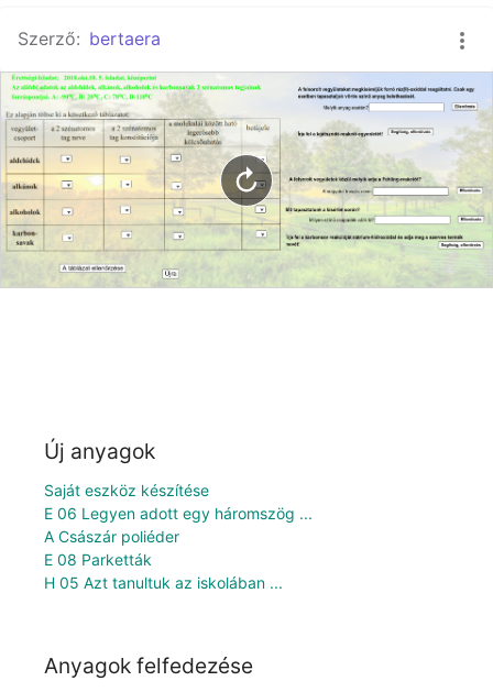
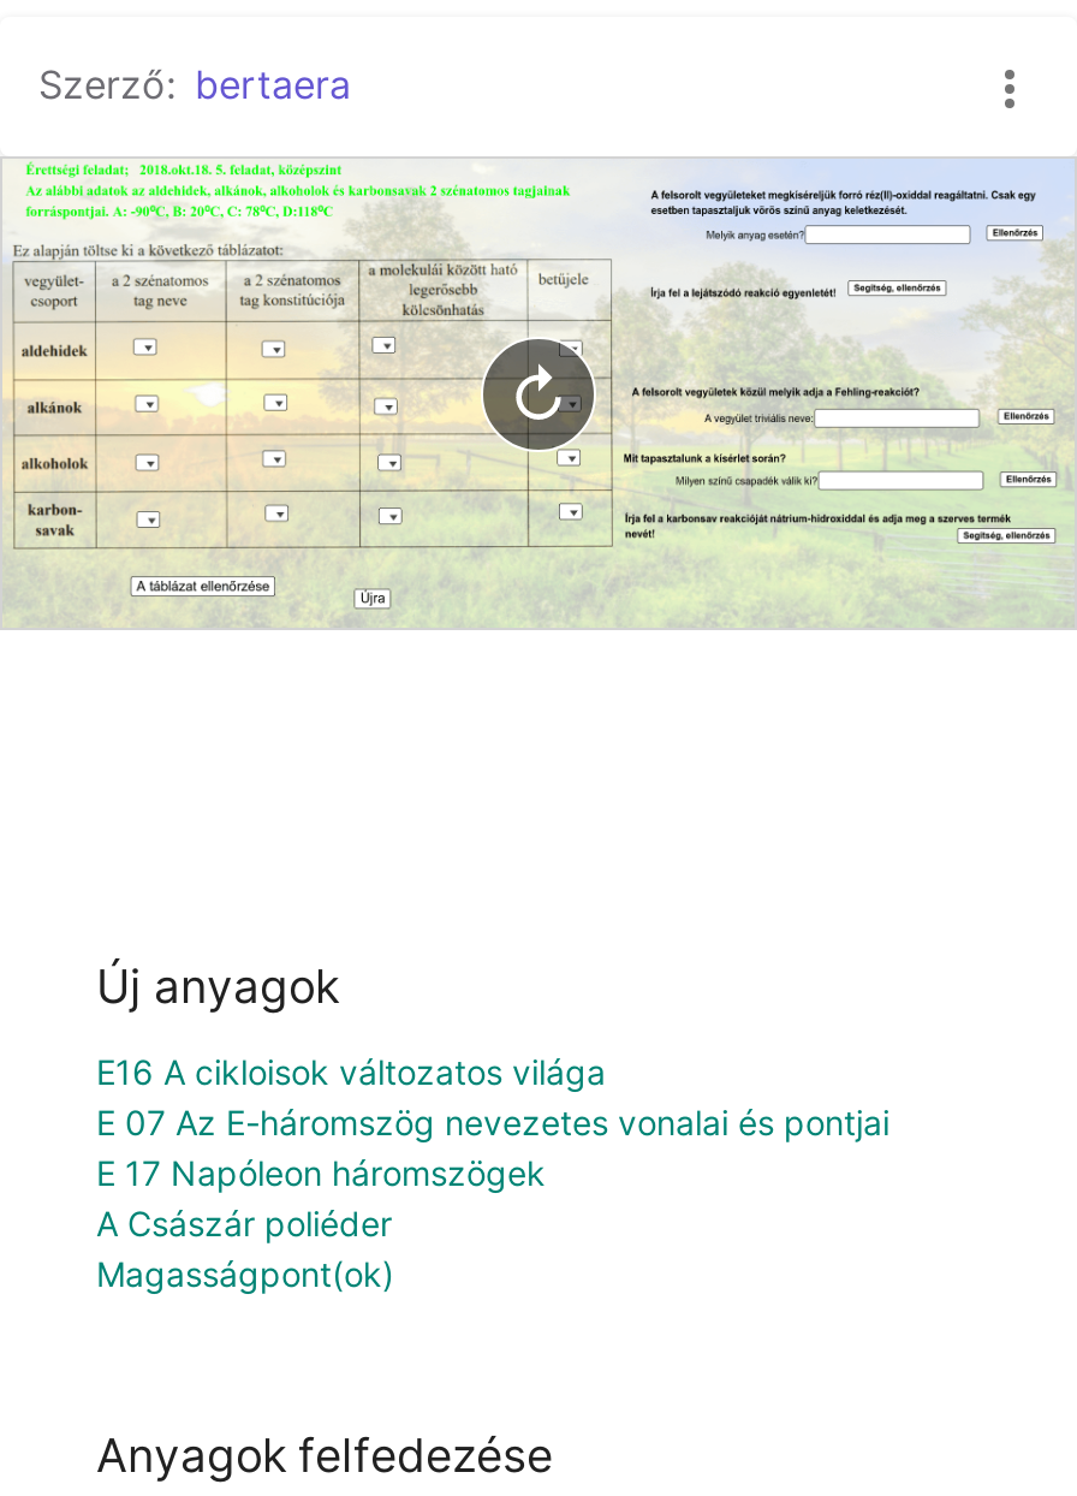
- Saját eszköz készítése
- E 06 Legyen adott egy háromszög ...
+ E16 A cikloisok változatos világa
+ E 07 Az E-háromszög nevezetes vonalai és pontjai
+ E 17 Napóleon háromszögek

moved down: A Császár poliéder

- E 08 Parketták
- H 05 Azt tanultuk az iskolában ...
+ Magasságpont(ok)
